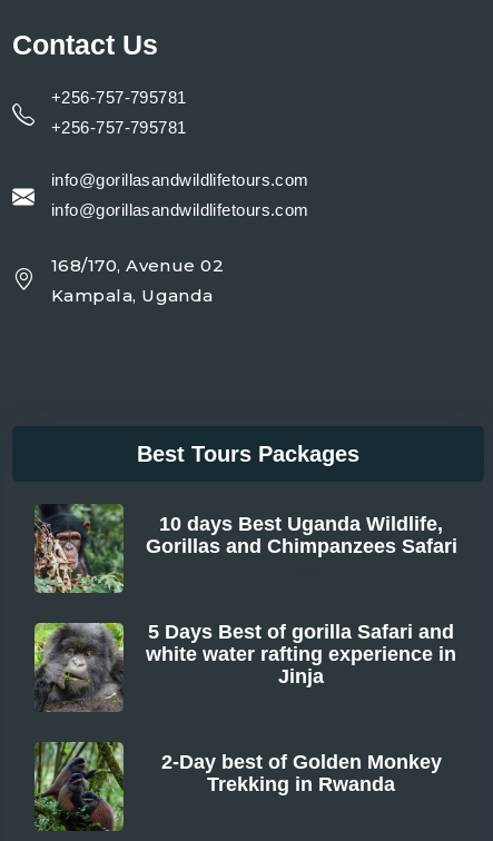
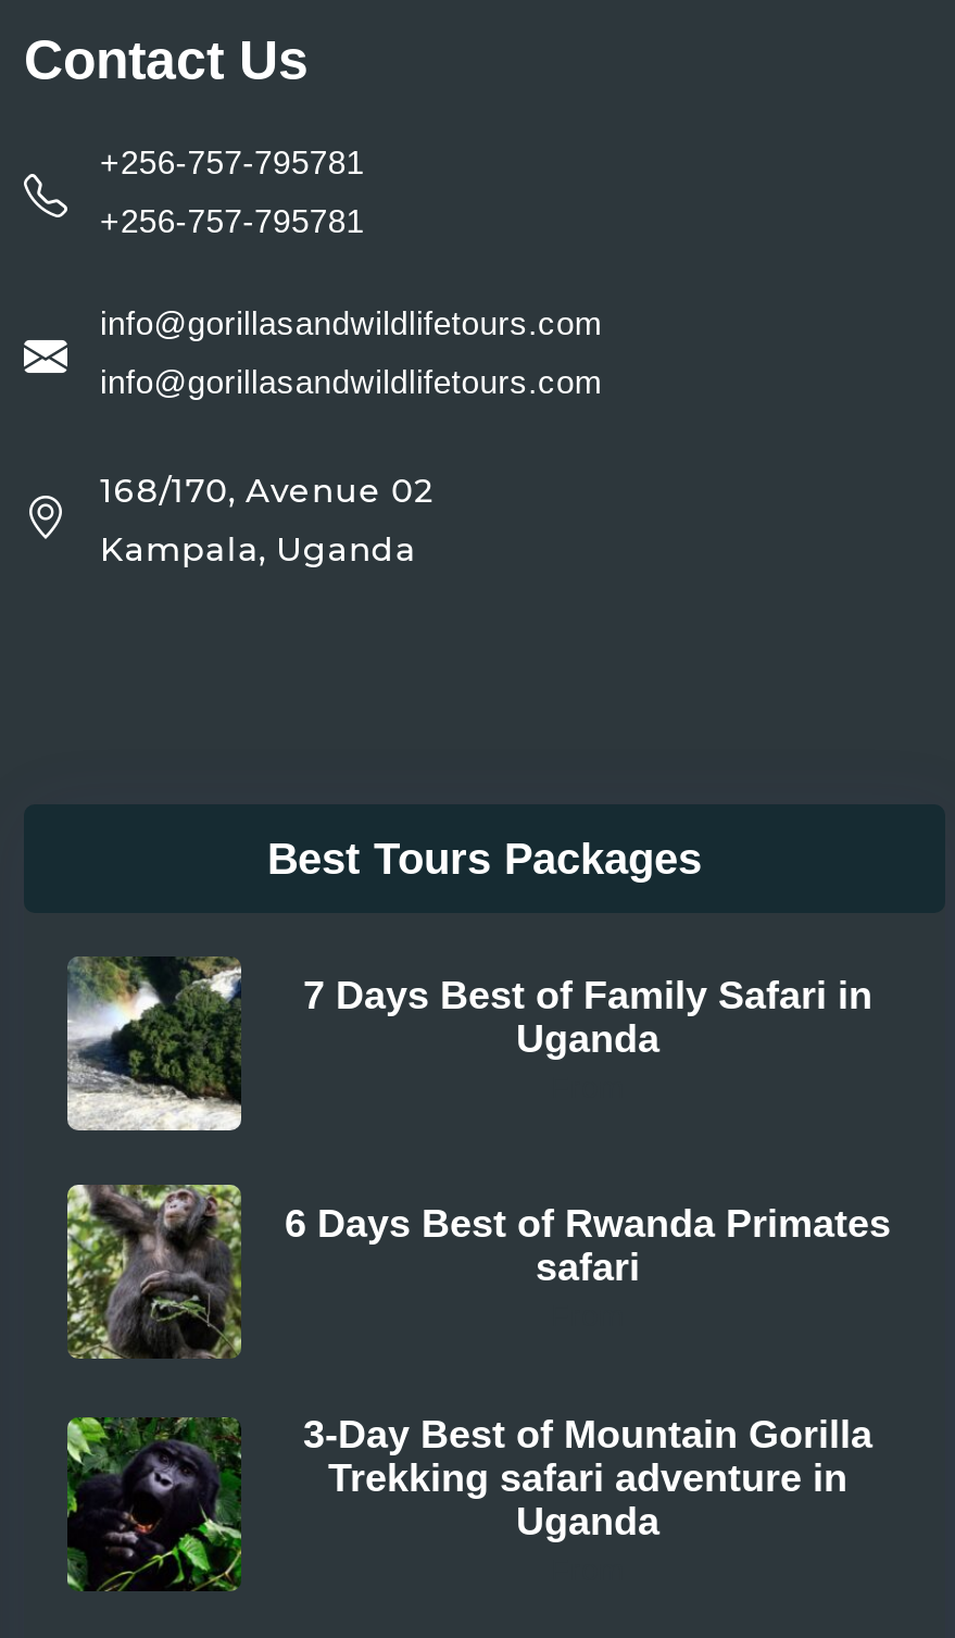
- [image]
- 10 days Best Uganda Wildlife,
- Gorillas and Chimpanzees Safari
+ [image]
+ 7 Days Best of Family Safari in
+ Uganda

- [image]
- 5 Days Best of gorilla Safari and
- white water rafting experience in
- Jinja
+ [image]
+ 6 Days Best of Rwanda Primates
+ safari

- [image]
- 2-Day best of Golden Monkey
- Trekking in Rwanda
+ [image]
+ 3-Day Best of Mountain Gorilla
+ Trekking safari adventure in
+ Uganda
